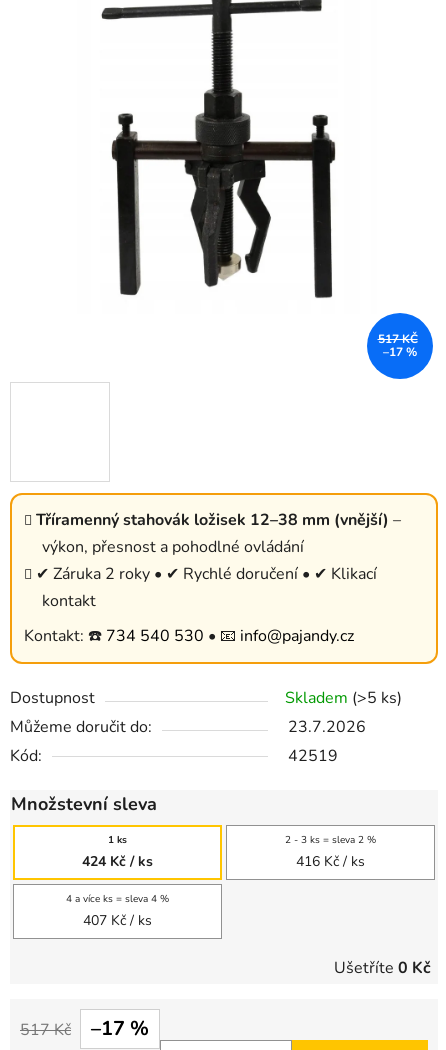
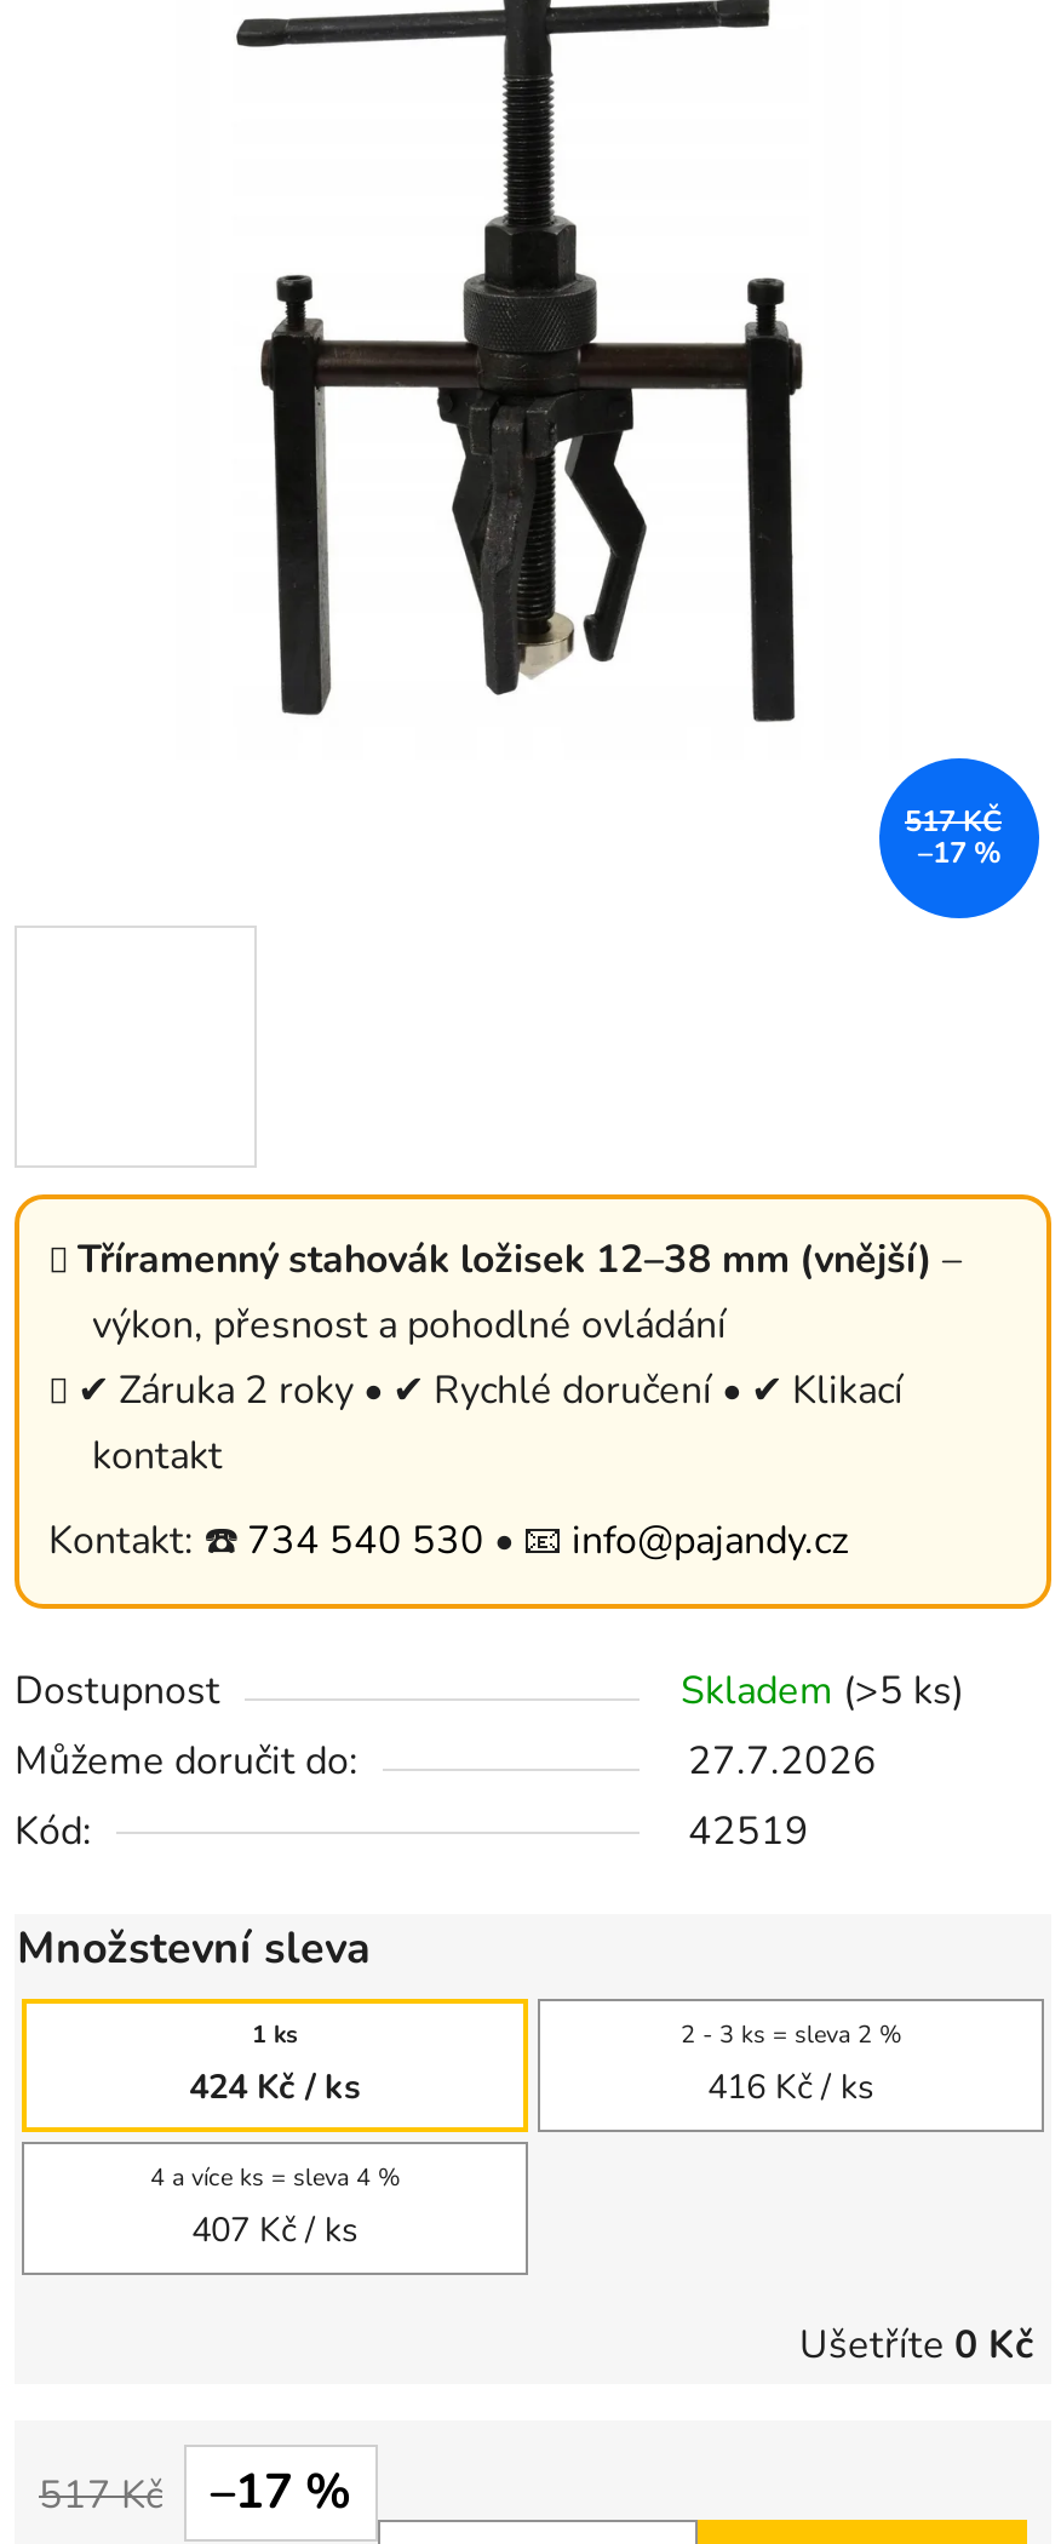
- 23.7.2026
+ 27.7.2026
